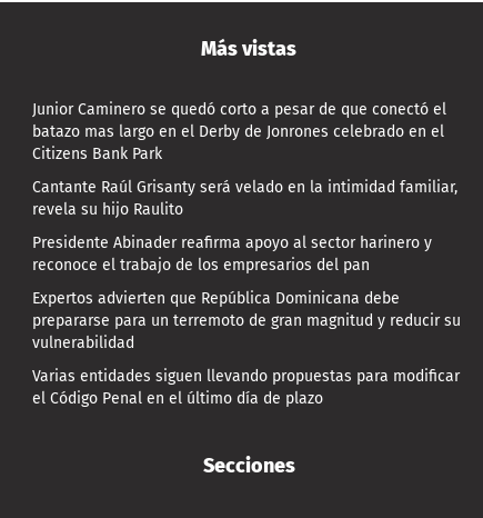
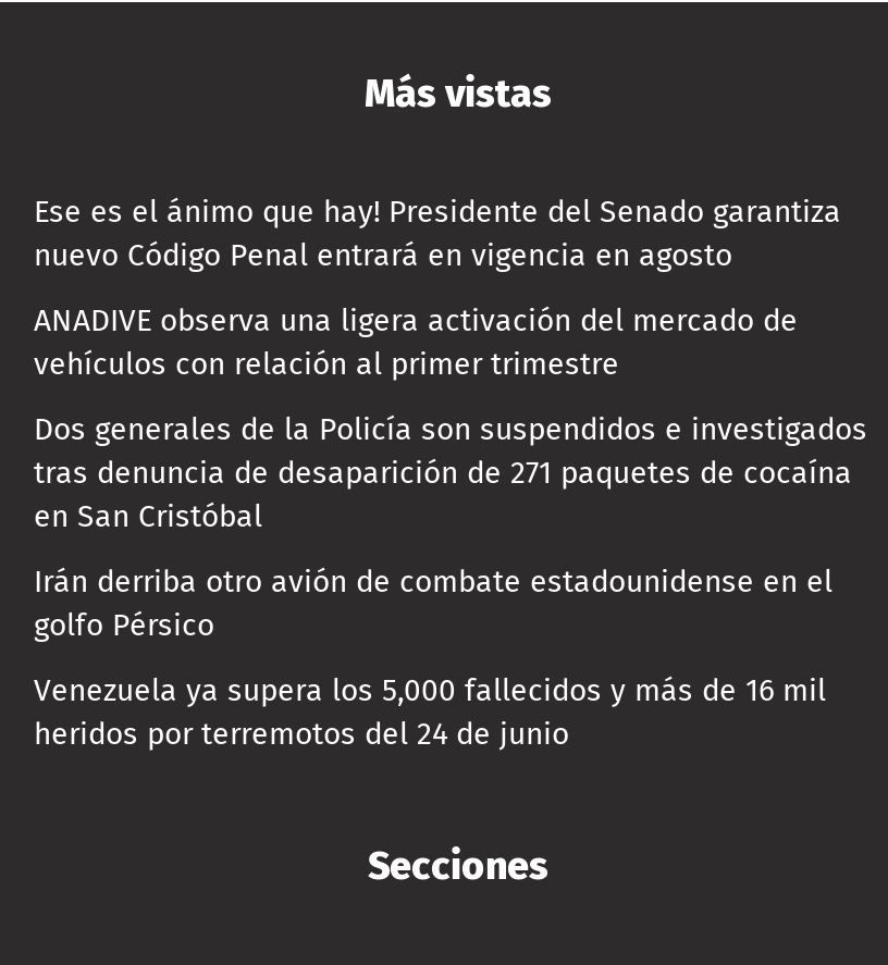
- Junior Caminero se quedó corto a pesar de que conectó el
- batazo mas largo en el Derby de Jonrones celebrado en el
- Citizens Bank Park
+ Ese es el ánimo que hay! Presidente del Senado garantiza
+ nuevo Código Penal entrará en vigencia en agosto

- Cantante Raúl Grisanty será velado en la intimidad familiar,
- revela su hijo Raulito
+ ANADIVE observa una ligera activación del mercado de
+ vehículos con relación al primer trimestre

- Presidente Abinader reafirma apoyo al sector harinero y
- reconoce el trabajo de los empresarios del pan
+ Dos generales de la Policía son suspendidos e investigados
+ tras denuncia de desaparición de 271 paquetes de cocaína
+ en San Cristóbal

- Expertos advierten que República Dominicana debe
- prepararse para un terremoto de gran magnitud y reducir su
- vulnerabilidad
+ Irán derriba otro avión de combate estadounidense en el
+ golfo Pérsico

- Varias entidades siguen llevando propuestas para modificar
- el Código Penal en el último día de plazo
+ Venezuela ya supera los 5,000 fallecidos y más de 16 mil
+ heridos por terremotos del 24 de junio
